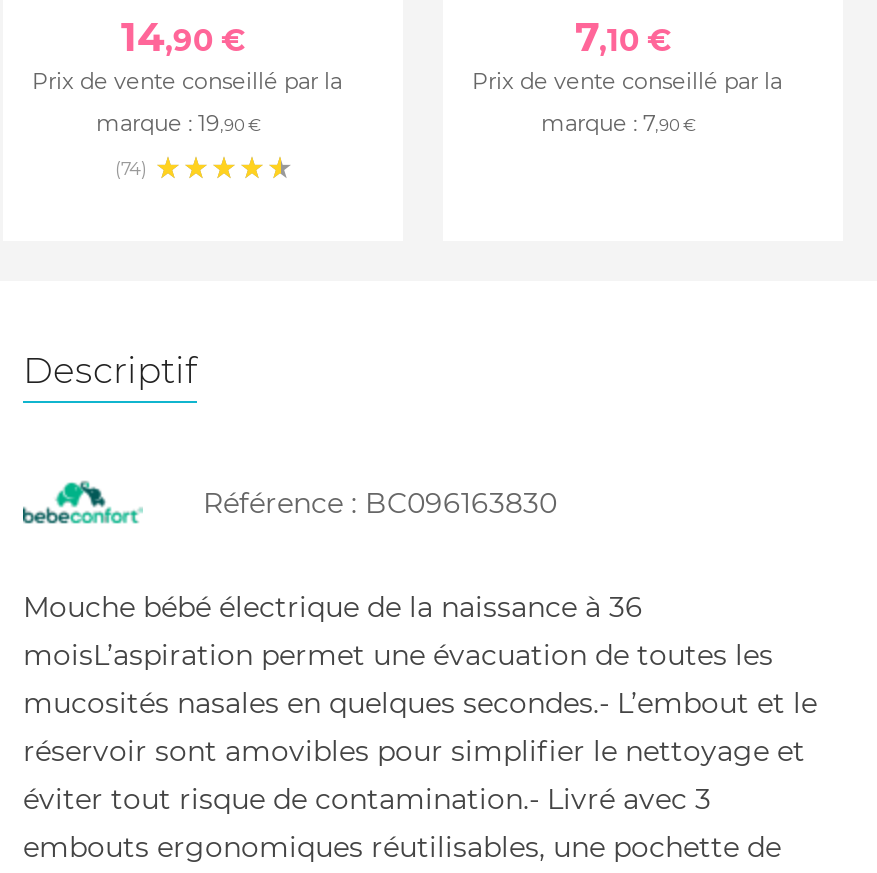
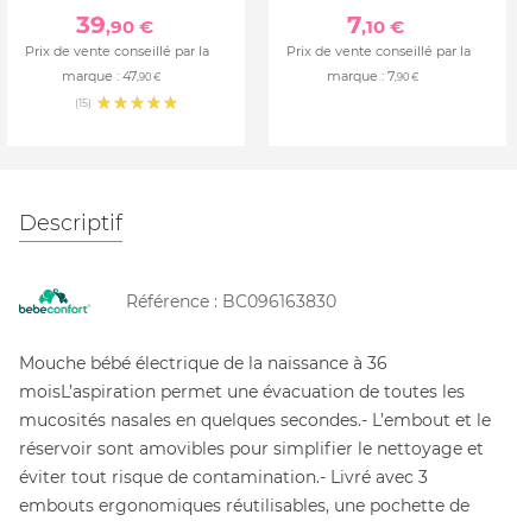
- 14,90 €
+ 39,90 €

- marque : 19,90 €
+ marque : 47,90 €

- (74)
+ (15)
